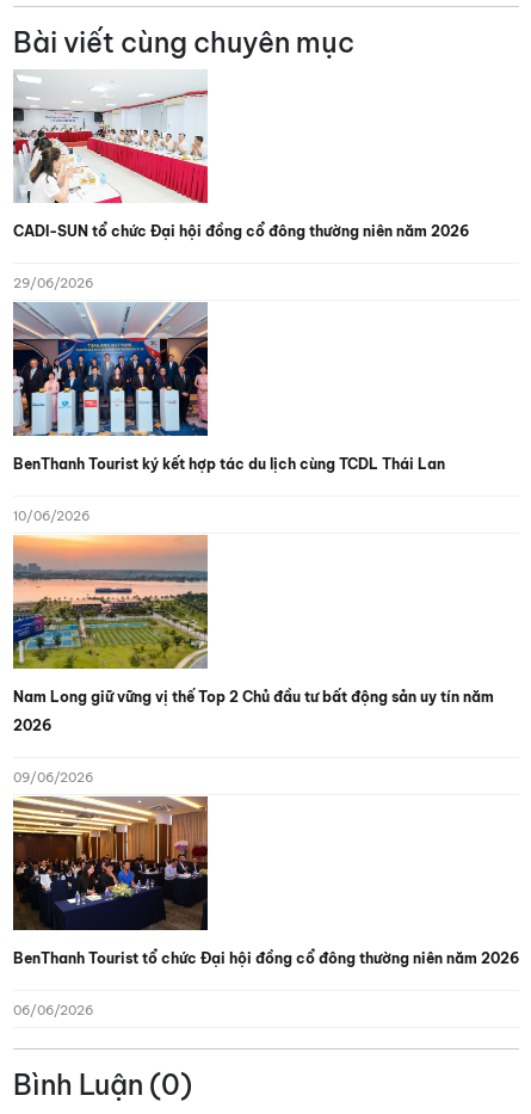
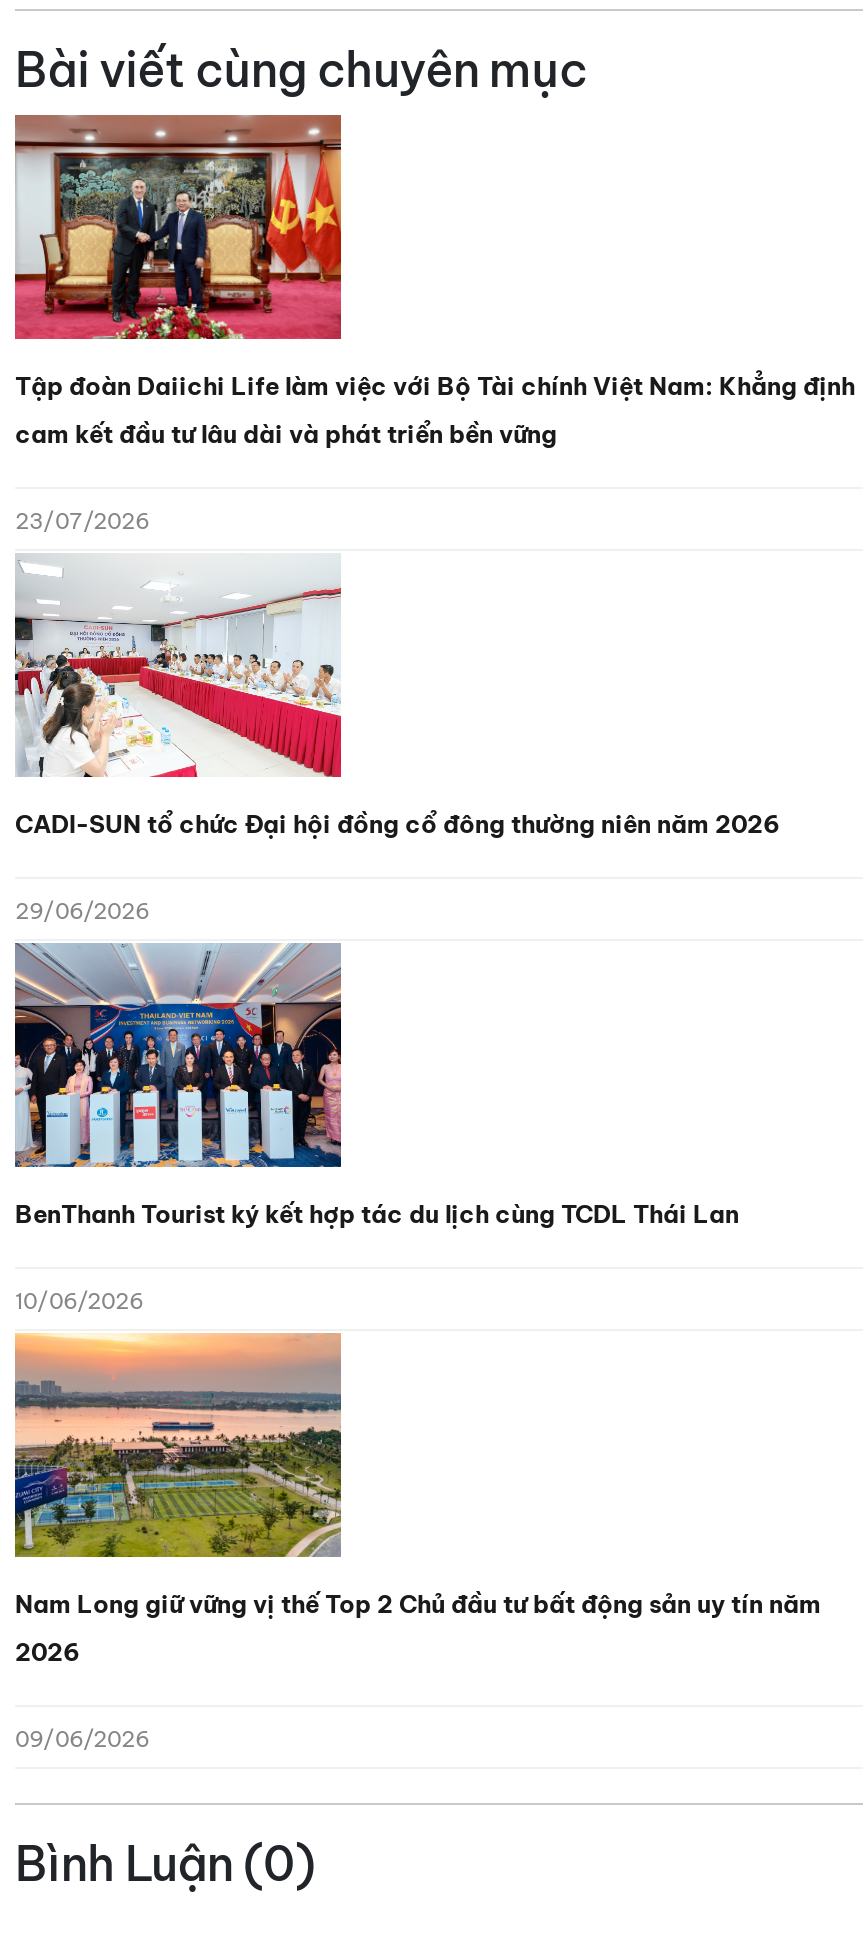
+ [image]
+ Tập đoàn Daiichi Life làm việc với Bộ Tài chính Việt Nam: Khẳng định
+ cam kết đầu tư lâu dài và phát triển bền vững
+ 23/07/2026

moved down: [image] | CADI-SUN tổ chức Đại hội đồng cổ đông thường niên năm 2026 | 29/06/2026 | BenThanh Tourist ký kết hợp tác du lịch cùng TCDL Thái Lan | 10/06/2026 | Nam Long giữ vững vị thế Top 2 Chủ đầu tư bất động sản uy tín năm | 2026 | 09/06/2026

- [image]
- BenThanh Tourist tổ chức Đại hội đồng cổ đông thường niên năm 2026
- 06/06/2026
